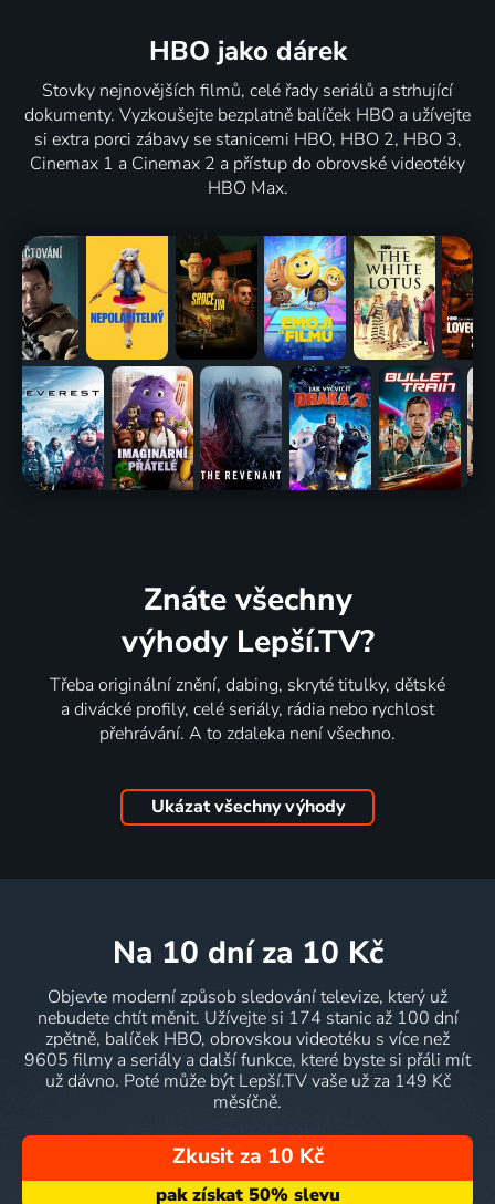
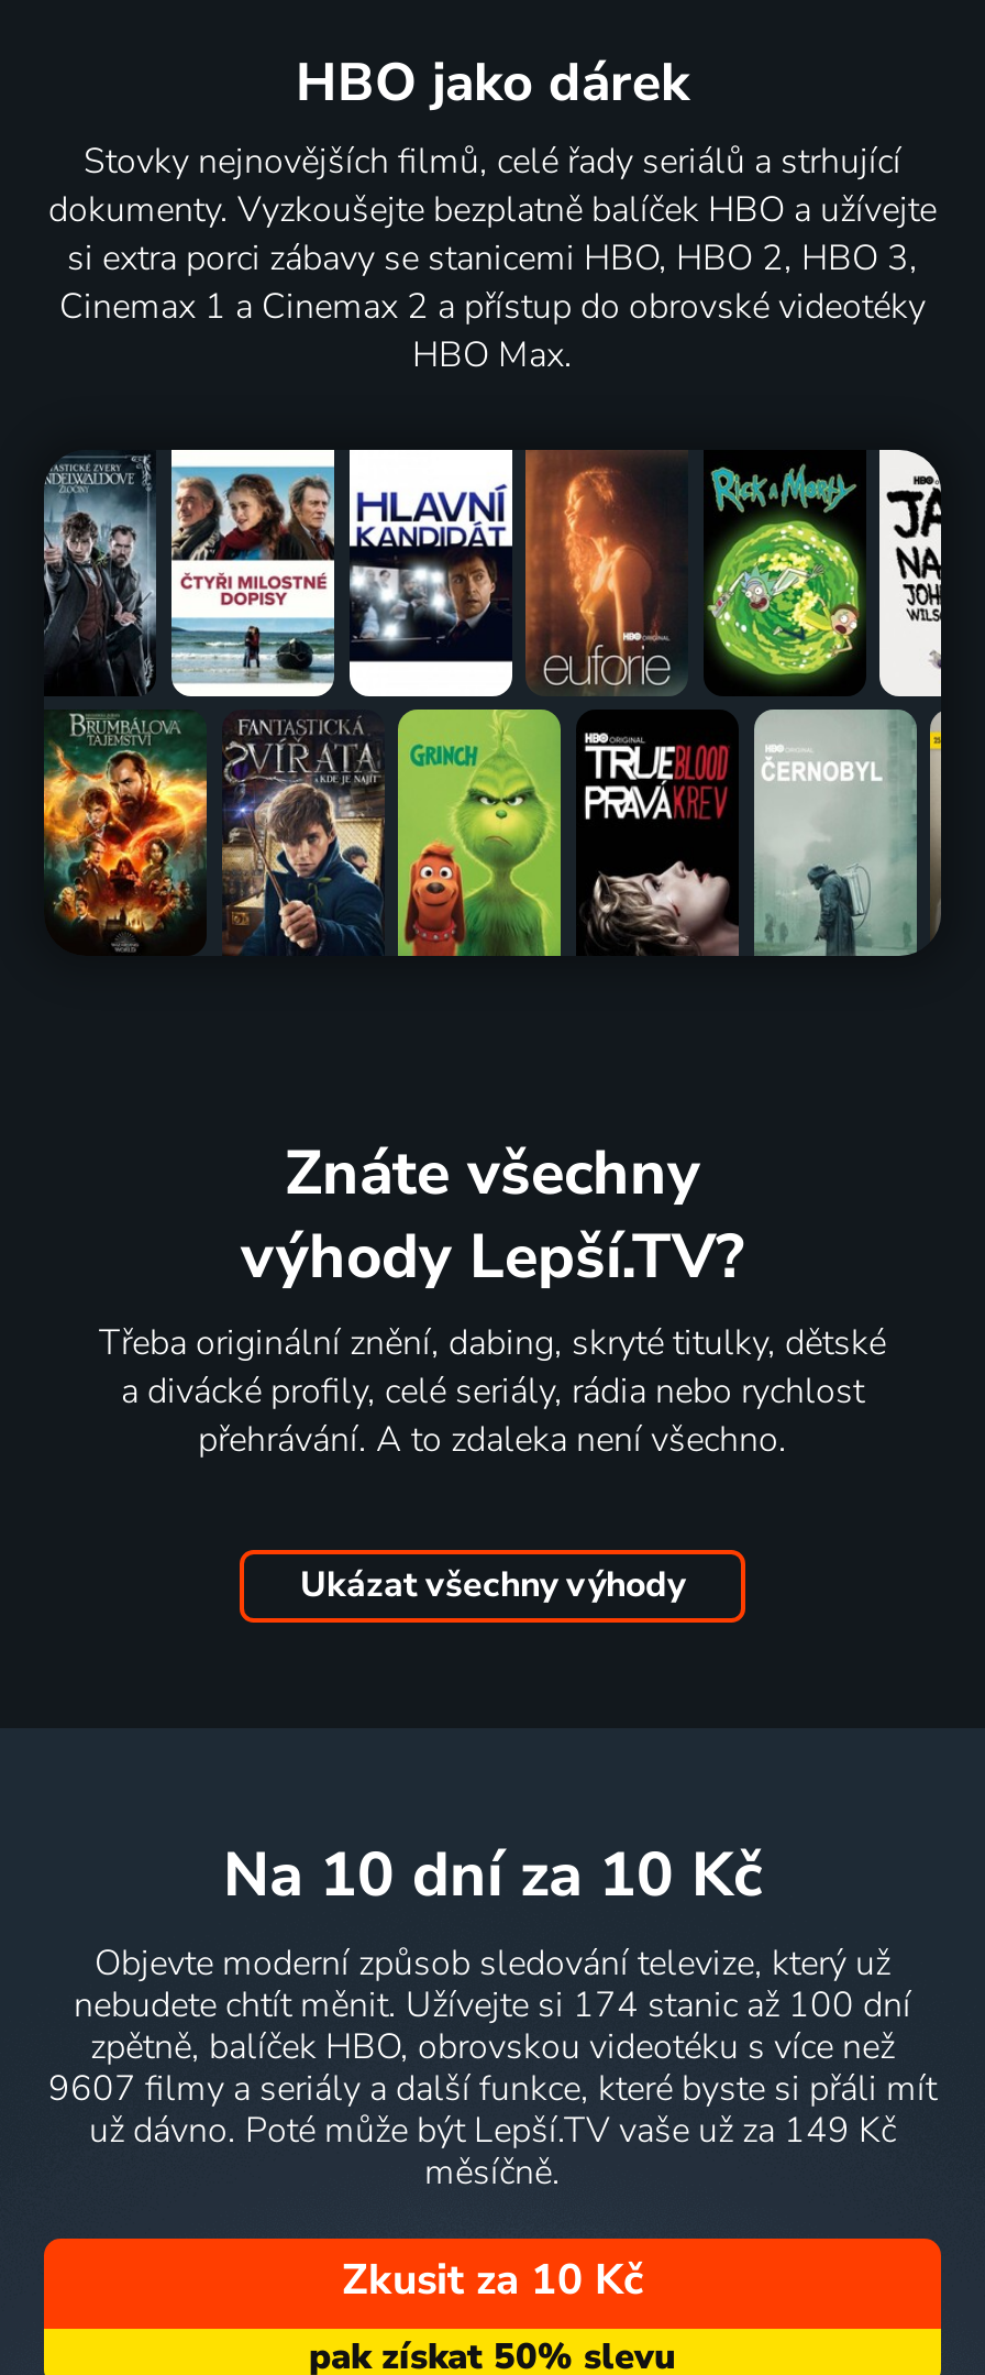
- [image]
+ [image]

- 9605 filmy a seriály a další funkce, které byste si přáli mít
+ 9607 filmy a seriály a další funkce, které byste si přáli mít
